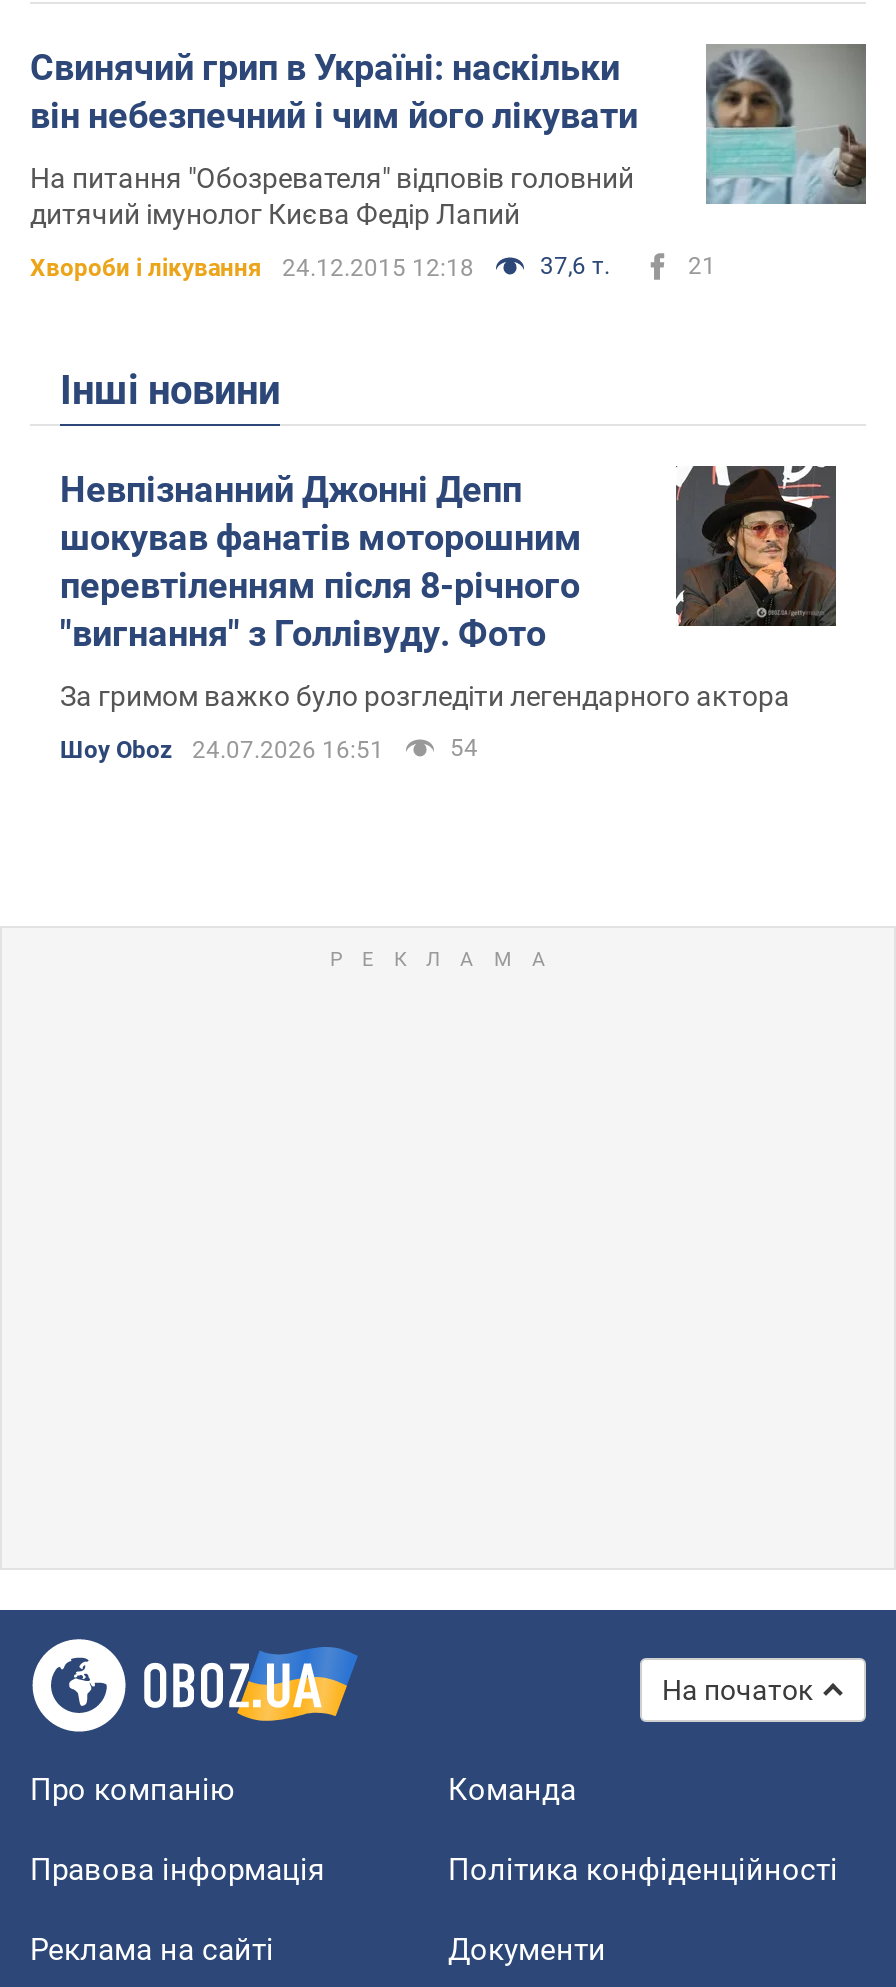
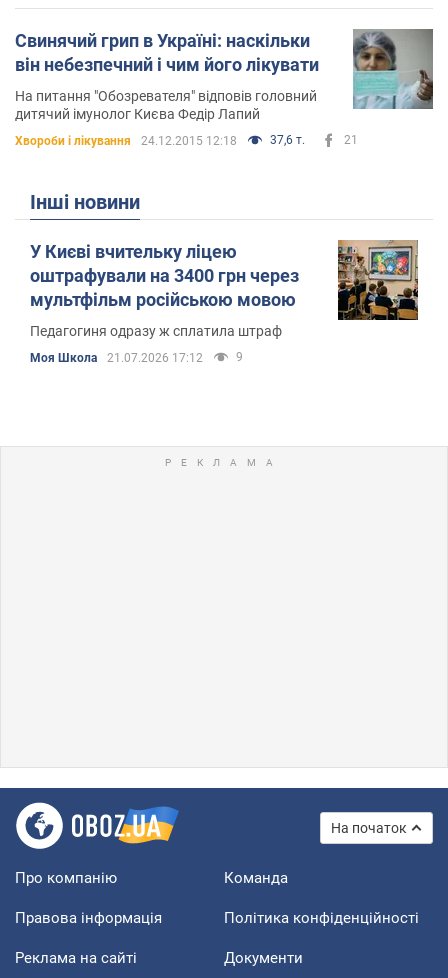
- Невпізнанний Джонні Депп
- шокував фанатів моторошним
- перевтіленням після 8-річного
- "вигнання" з Голлівуду. Фото
+ У Києві вчительку ліцею
+ оштрафували на 3400 грн через
+ мультфільм російською мовою

- [image]
+ [image]

- За гримом важко було розгледіти легендарного актора
+ Педагогиня одразу ж сплатила штраф

- Шоу Oboz
- 24.07.2026 16:51
- 54
+ Моя Школа
+ 21.07.2026 17:12
+ 9
